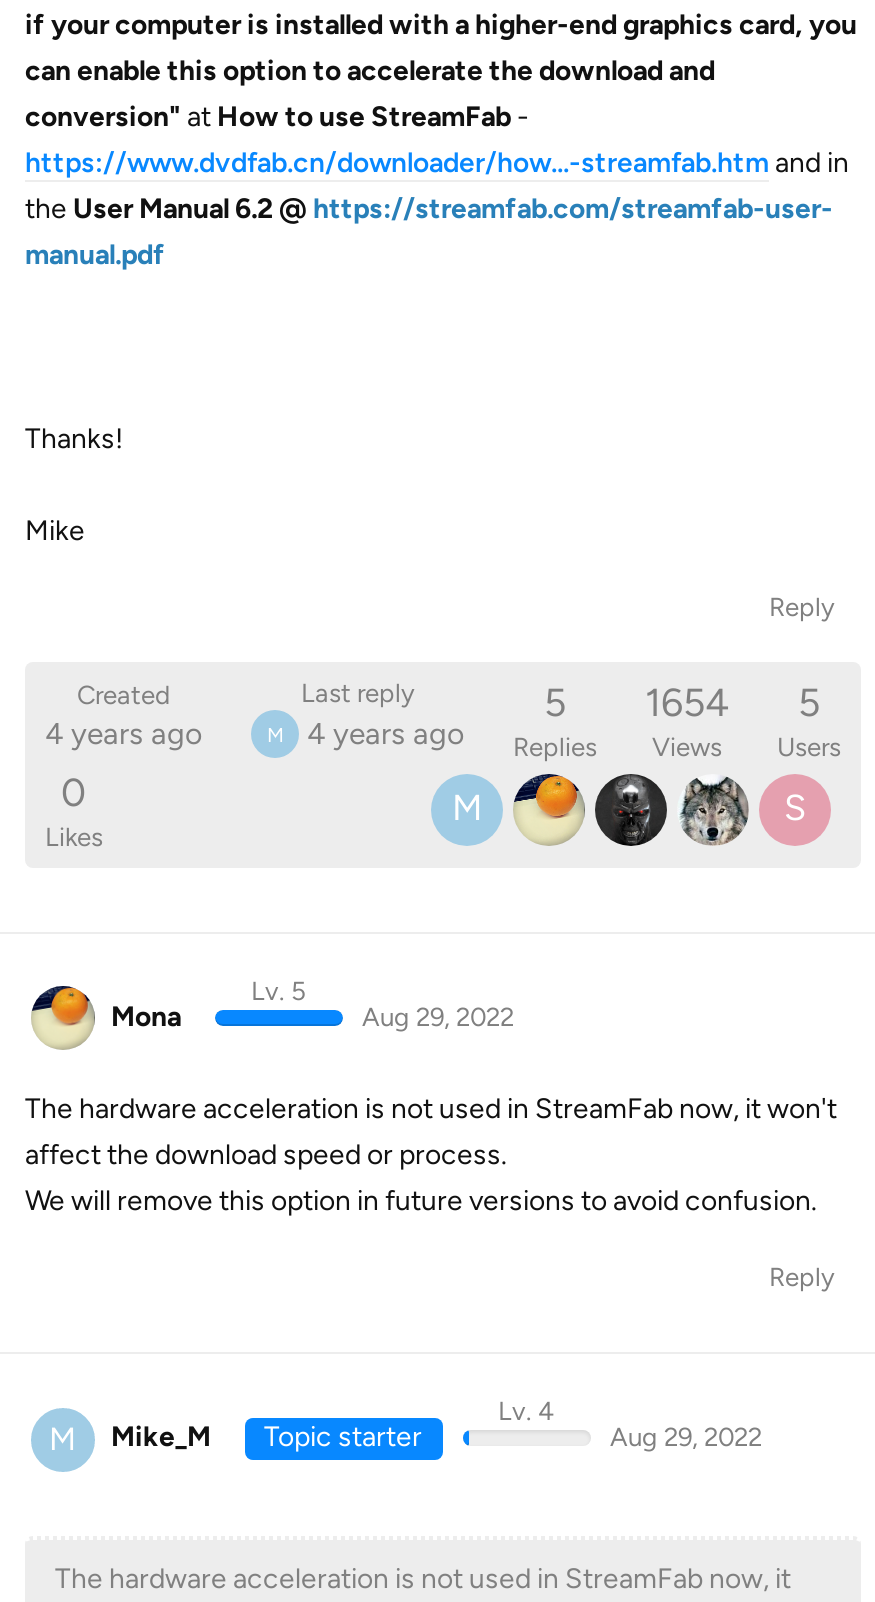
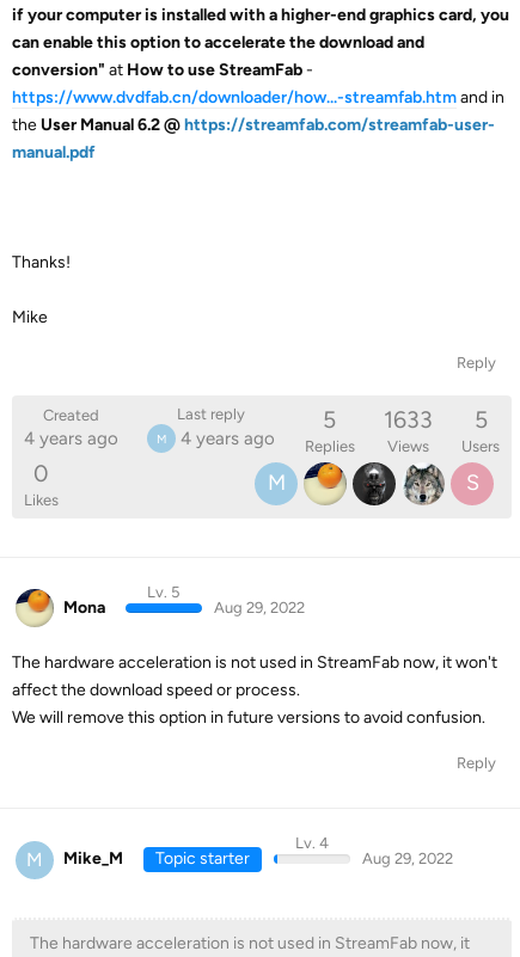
- 5 1654 5
+ 5 1633 5
